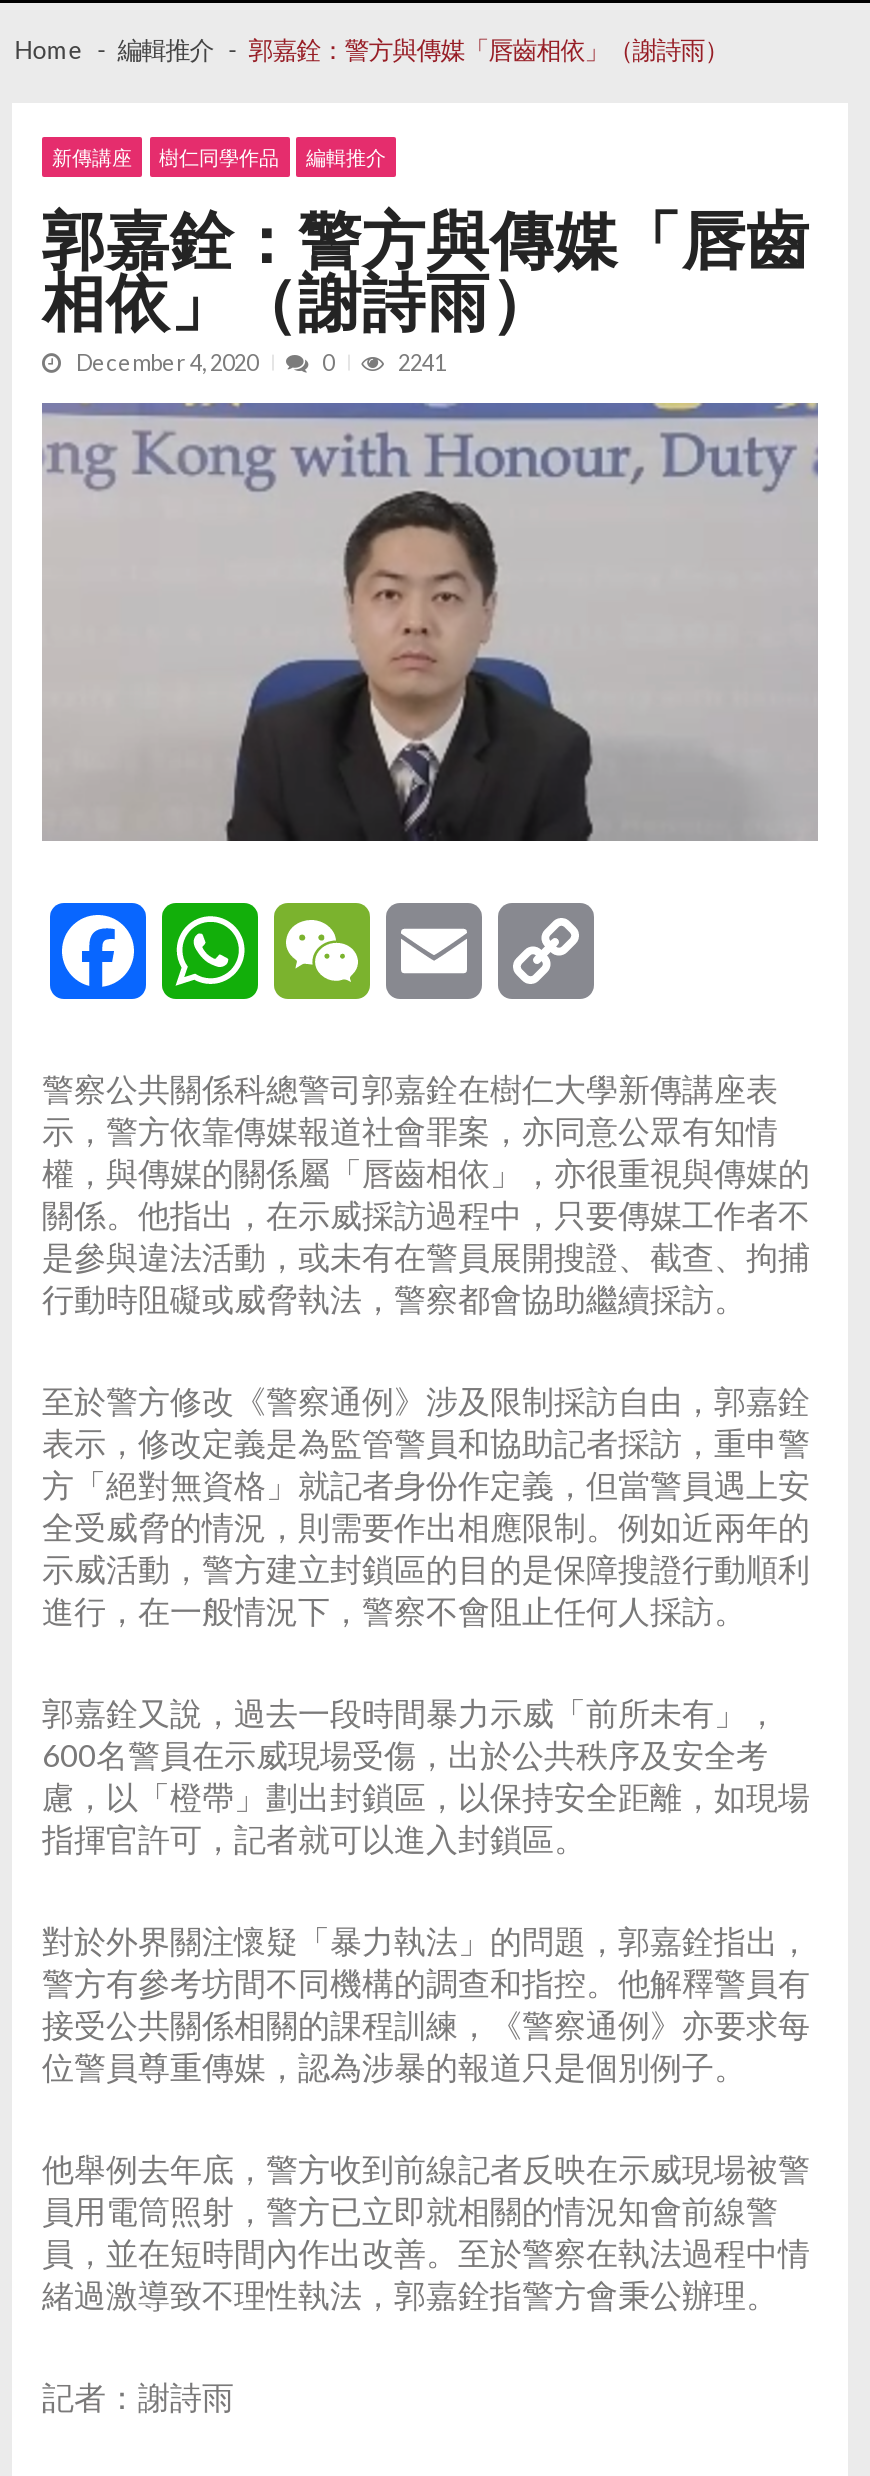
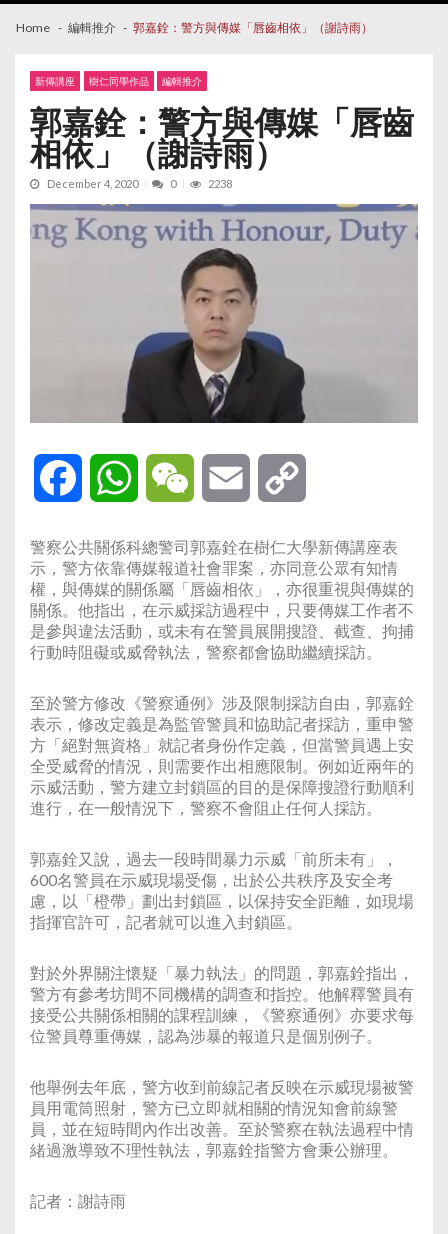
- 2241
+ 2238
